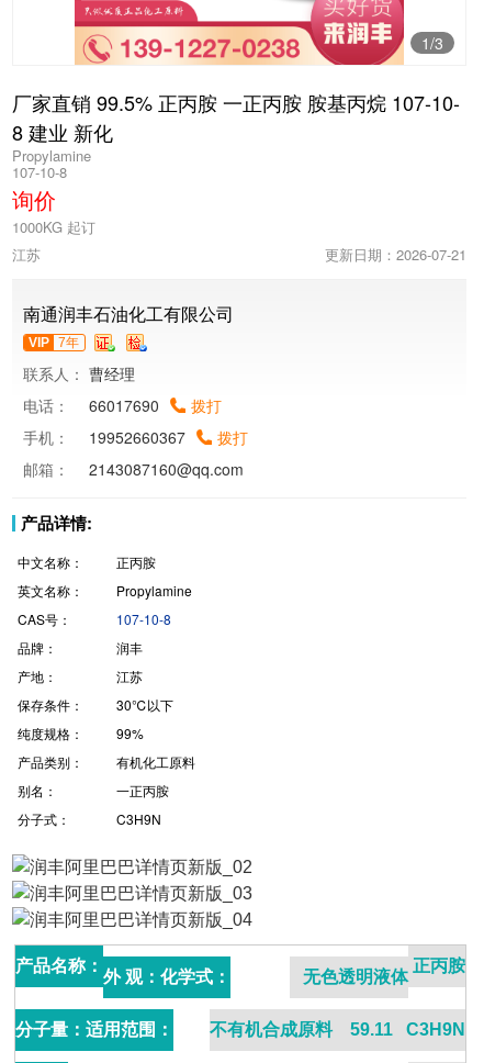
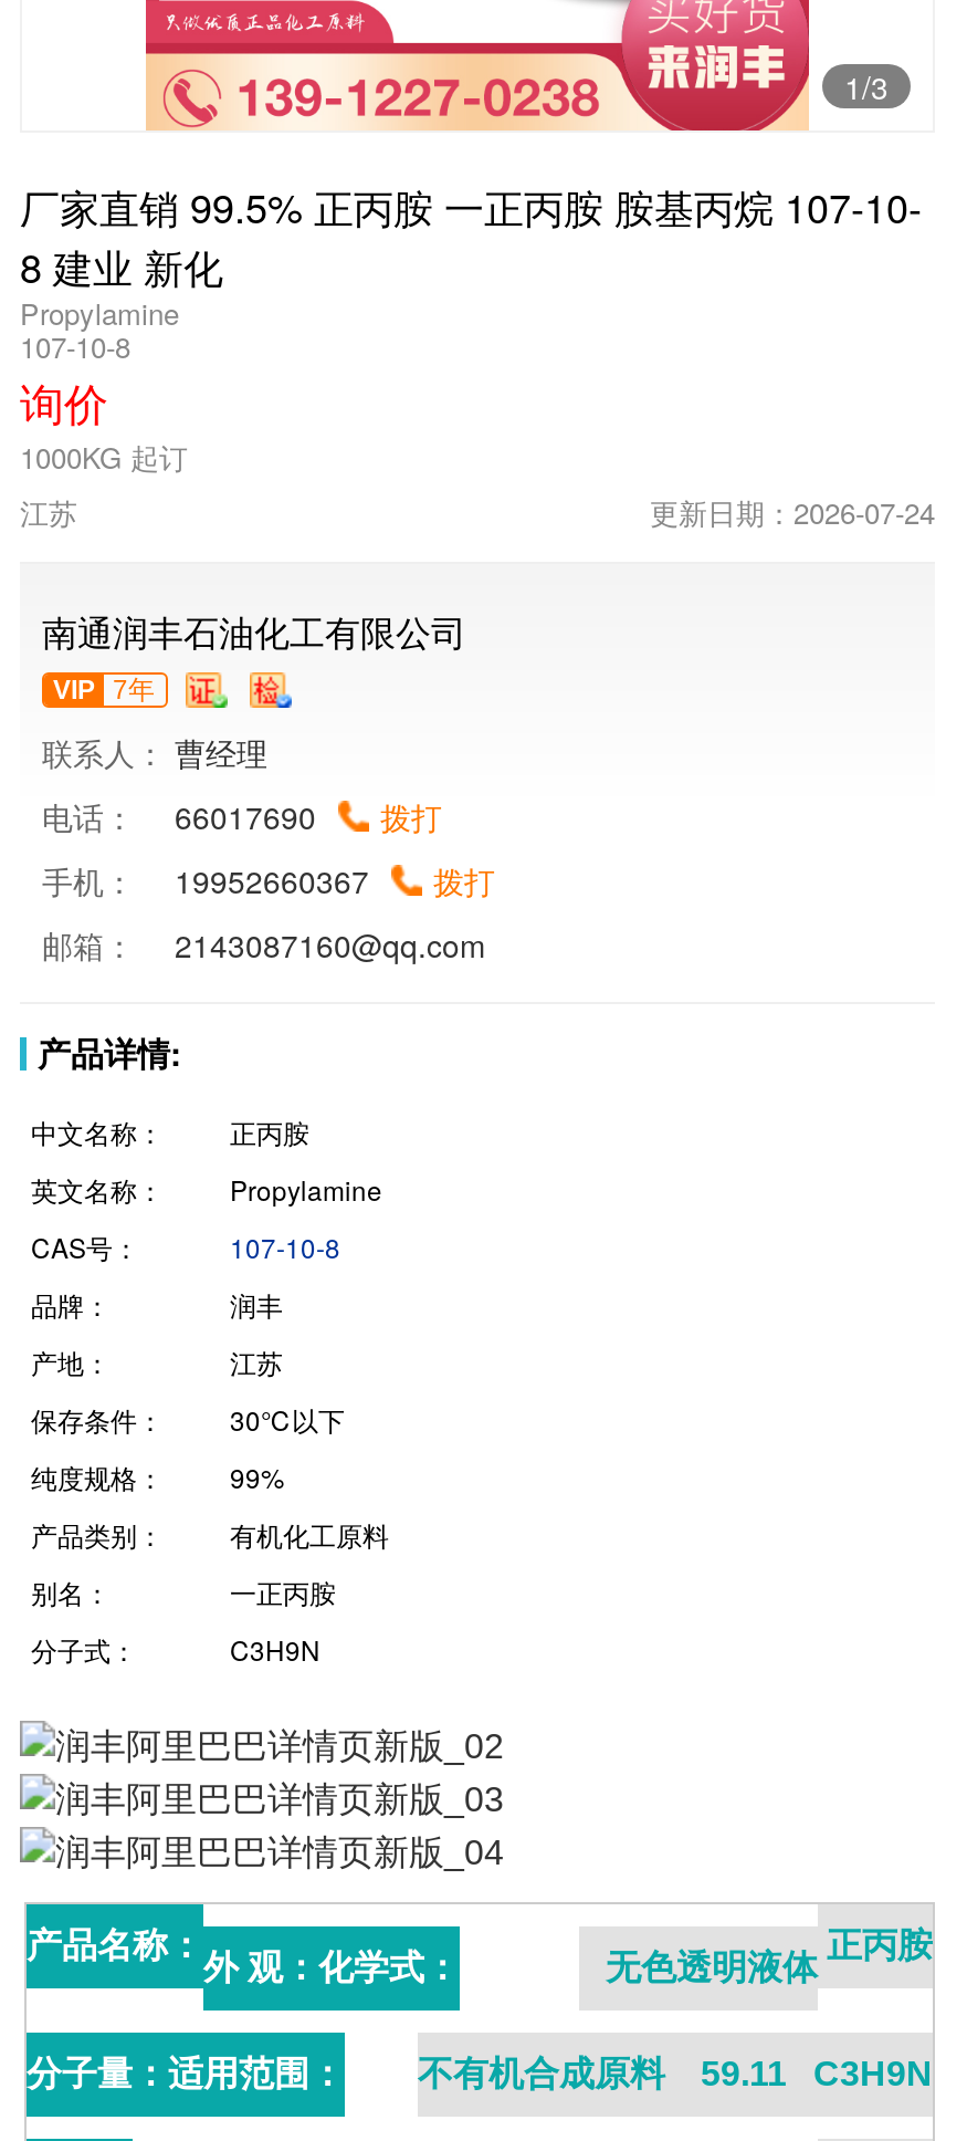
- 更新日期：2026-07-21
+ 更新日期：2026-07-24
